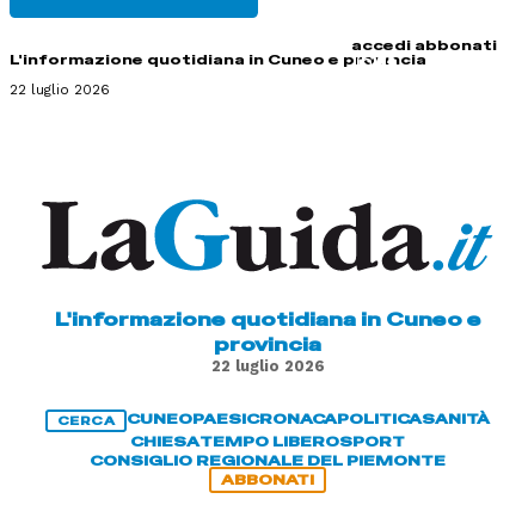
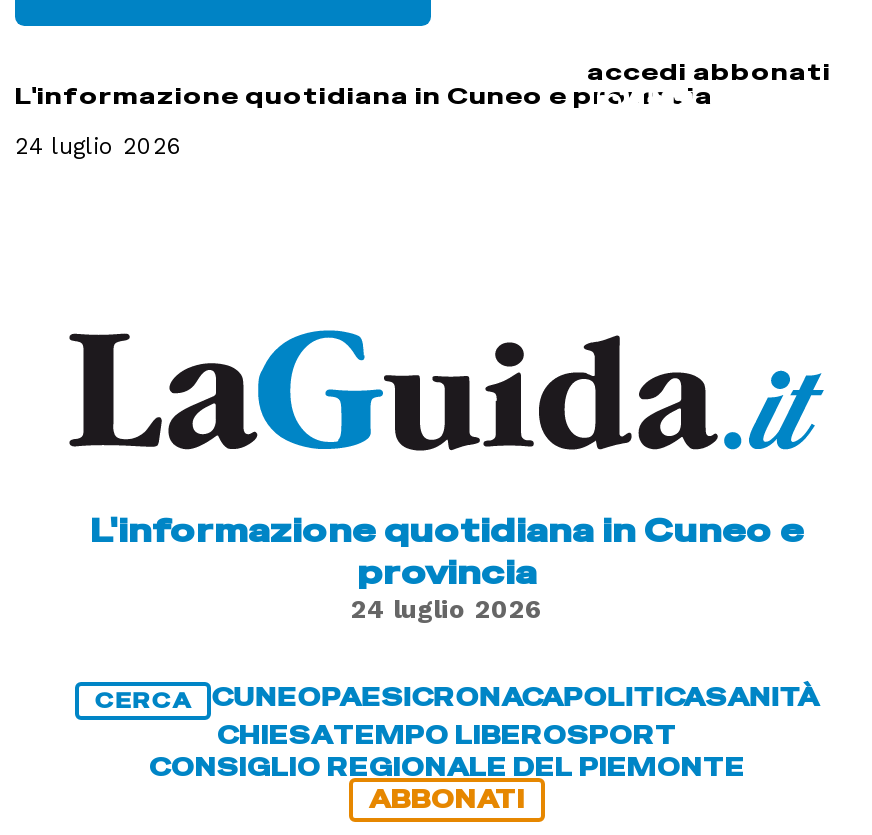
- 22 luglio 2026
+ 24 luglio 2026

- 22 luglio 2026
+ 24 luglio 2026
